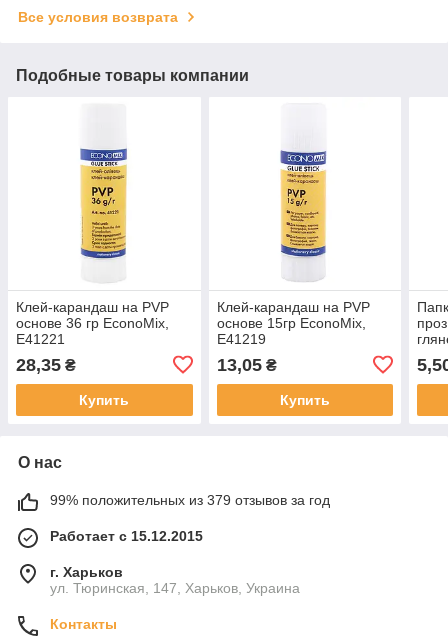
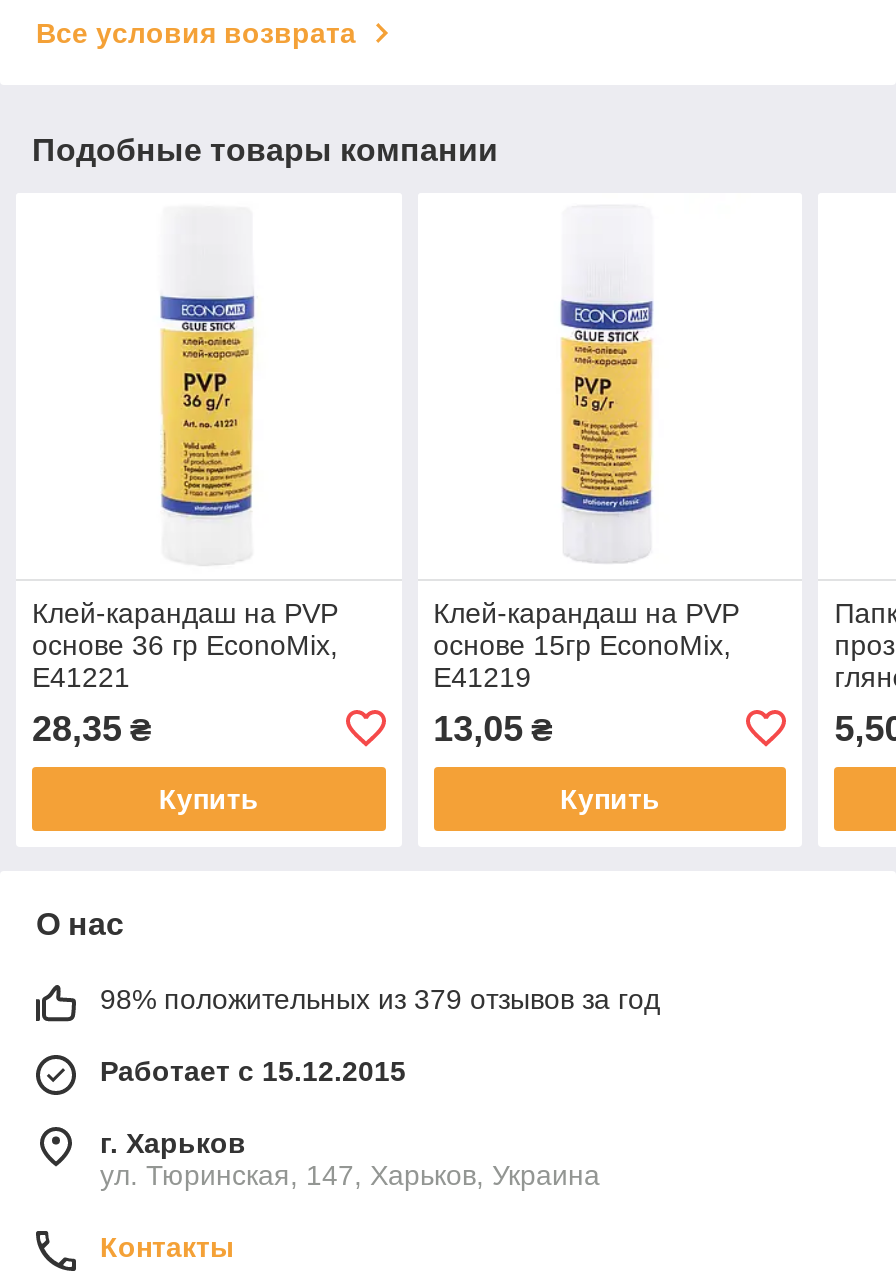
- 99% положительных из 379 отзывов за год
+ 98% положительных из 379 отзывов за год
